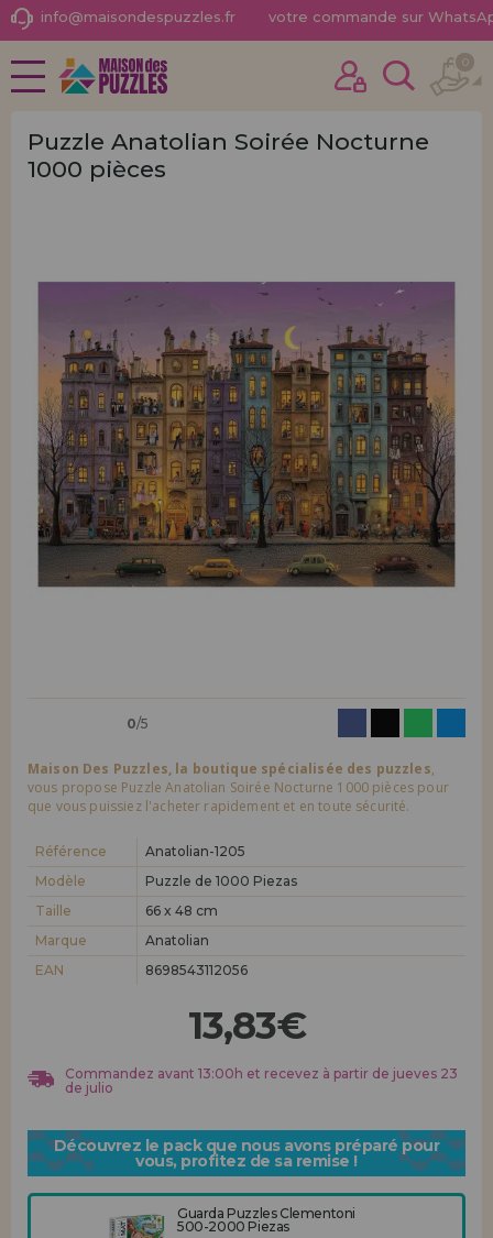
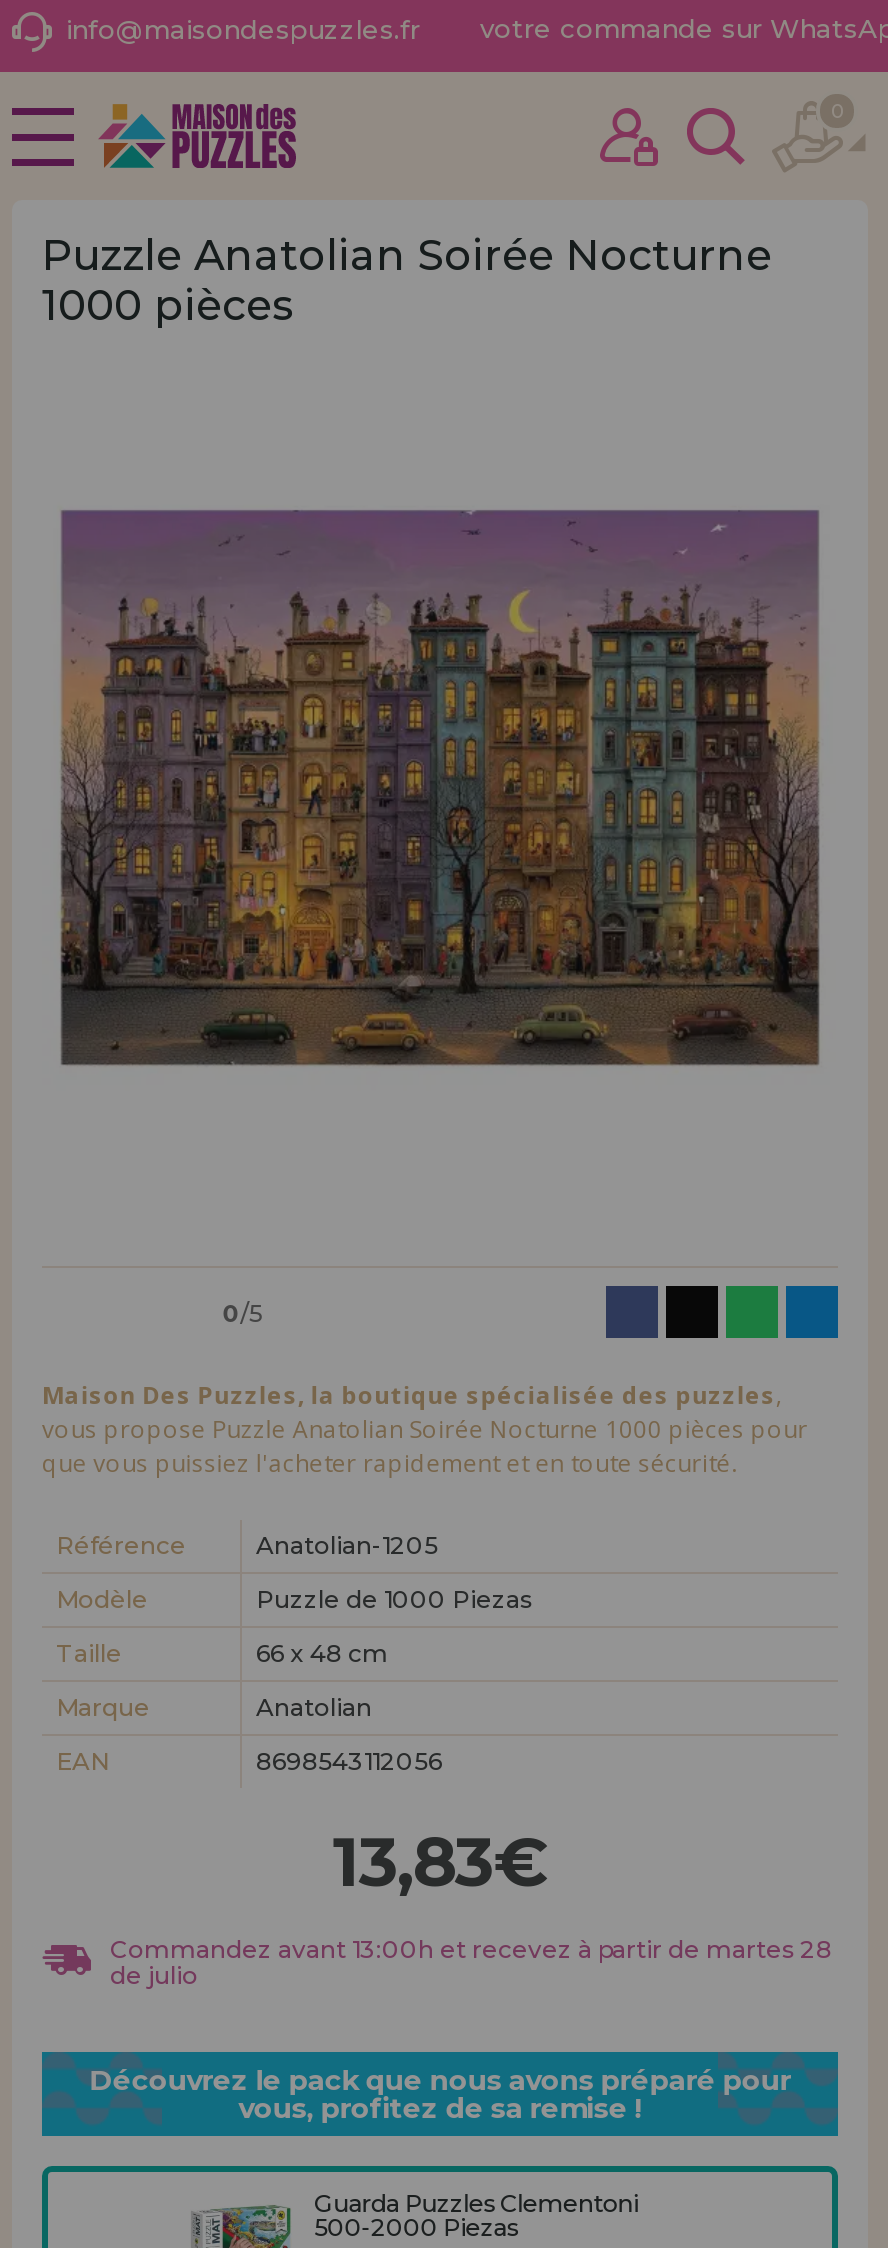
- Commandez avant 13:00h et recevez à partir de jueves 23
+ Commandez avant 13:00h et recevez à partir de martes 28
